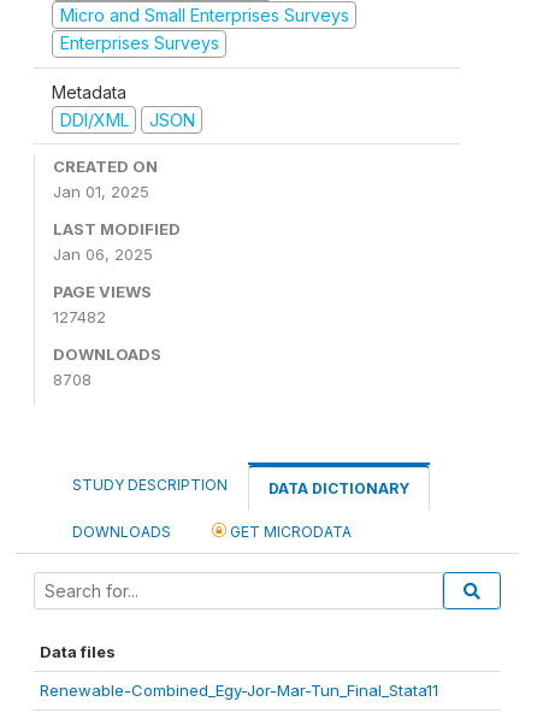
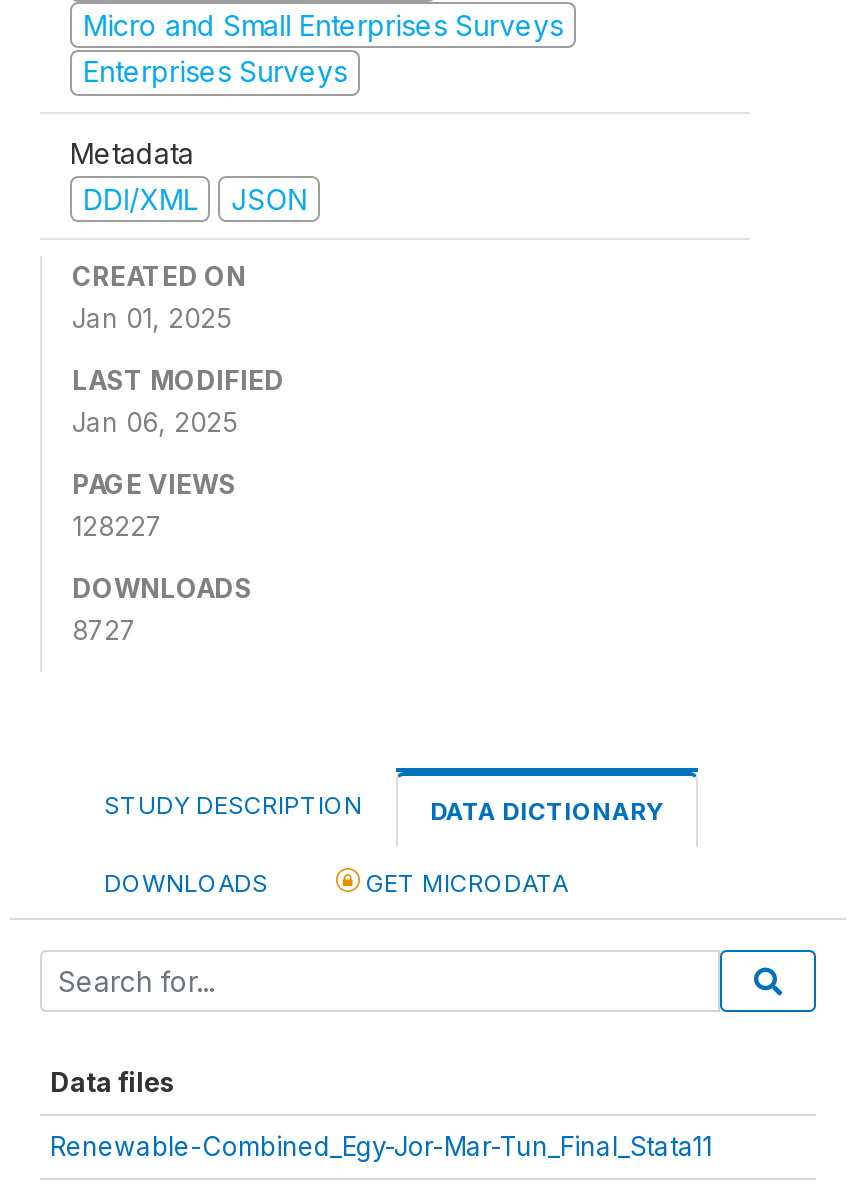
- 127482
+ 128227

- 8708
+ 8727
